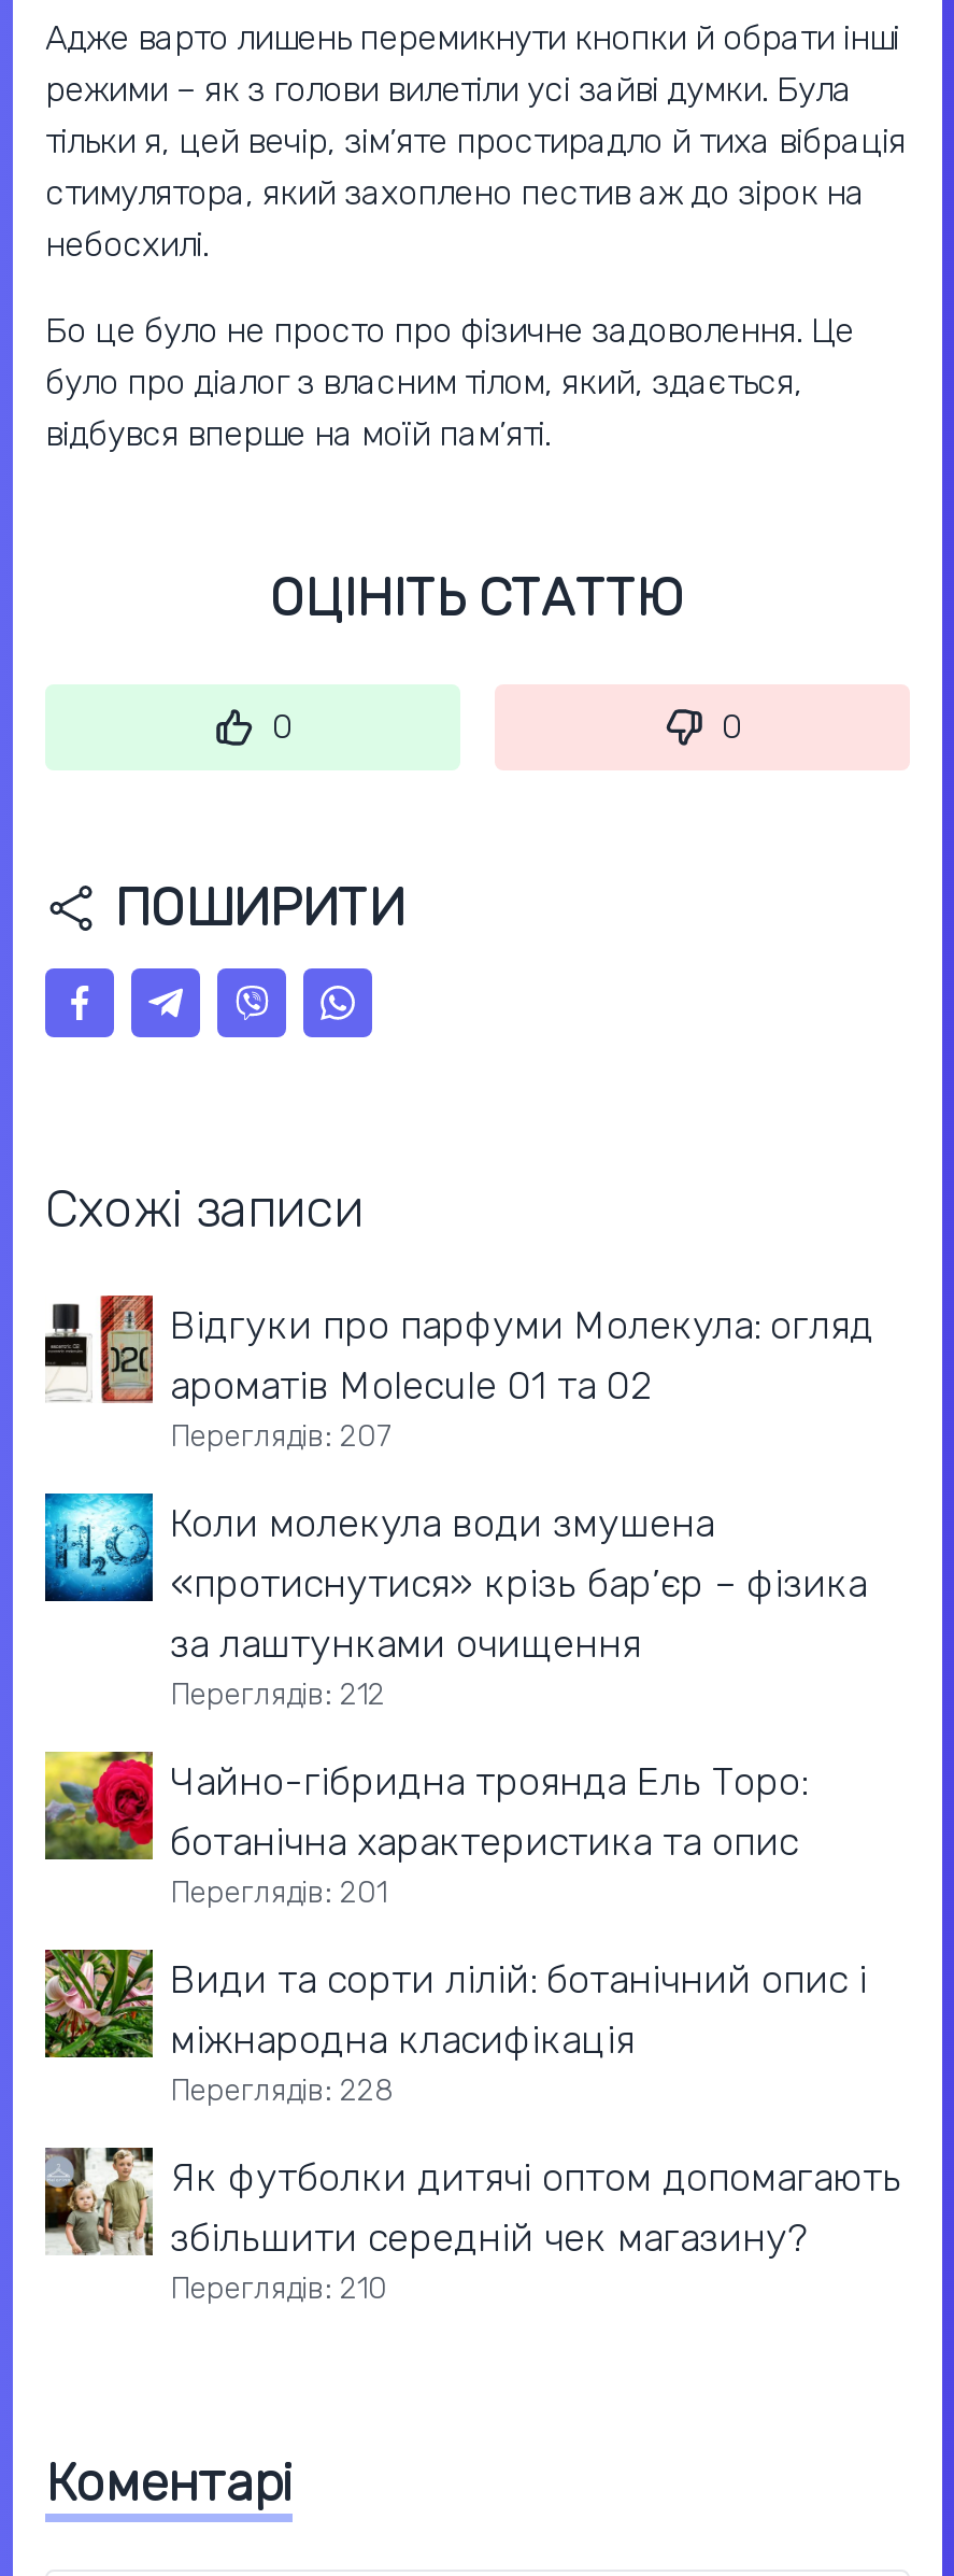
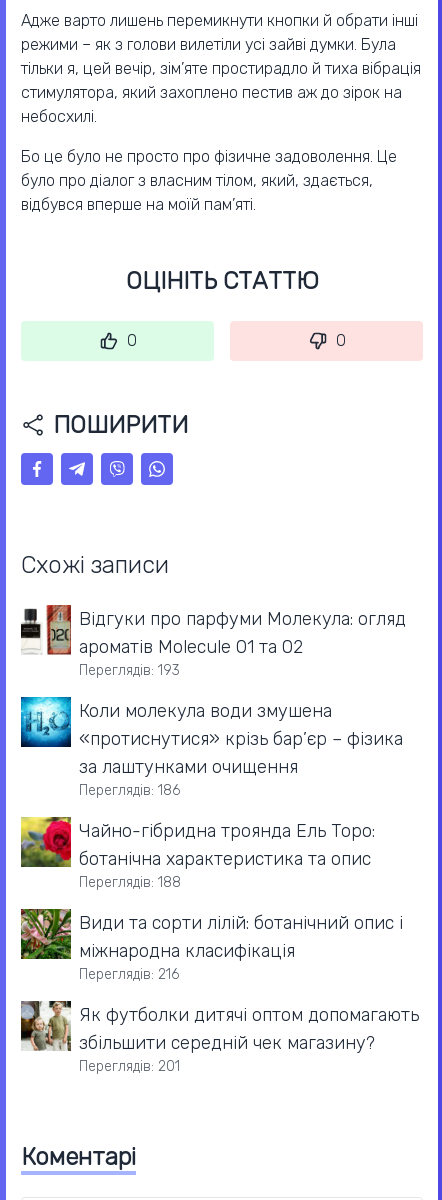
- Переглядів: 207
+ Переглядів: 193

- Переглядів: 212
+ Переглядів: 186

- Переглядів: 201
+ Переглядів: 188

- Переглядів: 228
+ Переглядів: 216

- Переглядів: 210
+ Переглядів: 201
